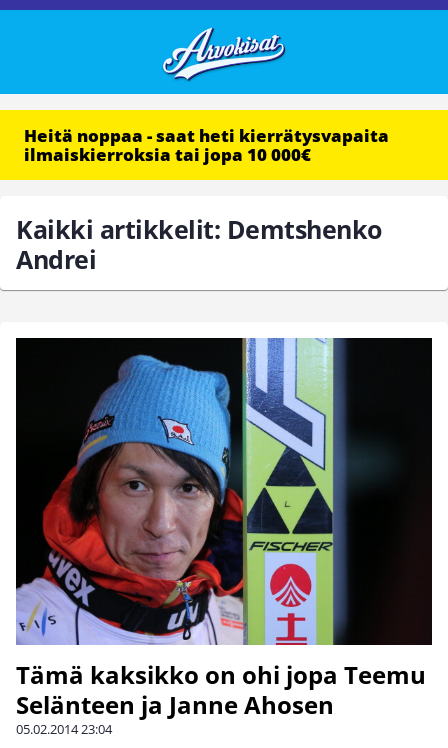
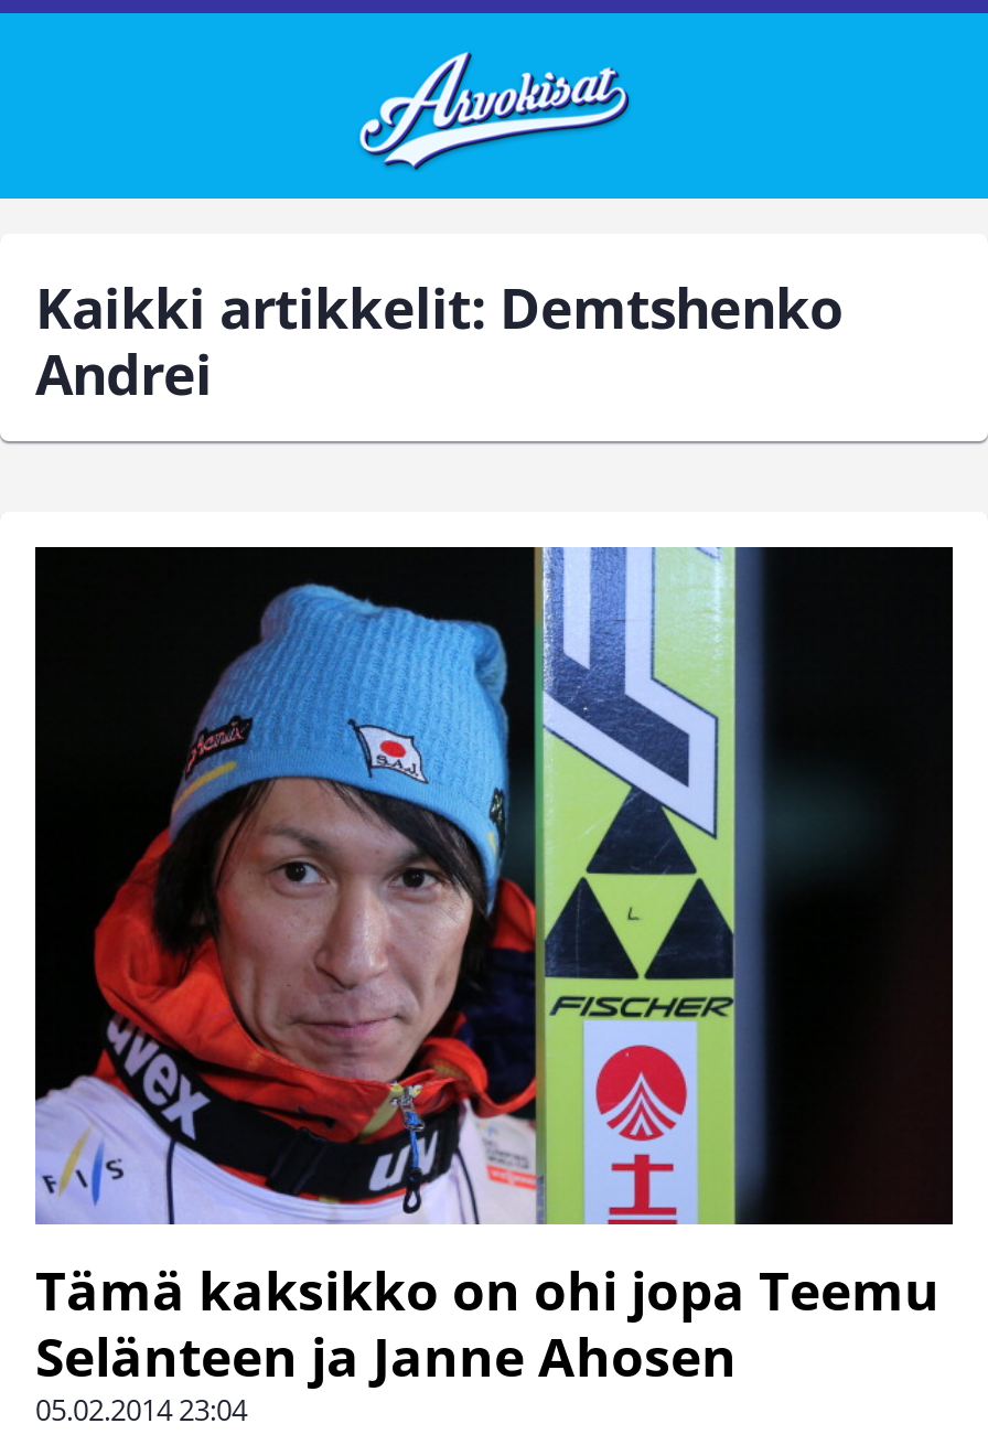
- Heitä noppaa - saat heti kierrätysvapaita
- ilmaiskierroksia tai jopa 10 000€
